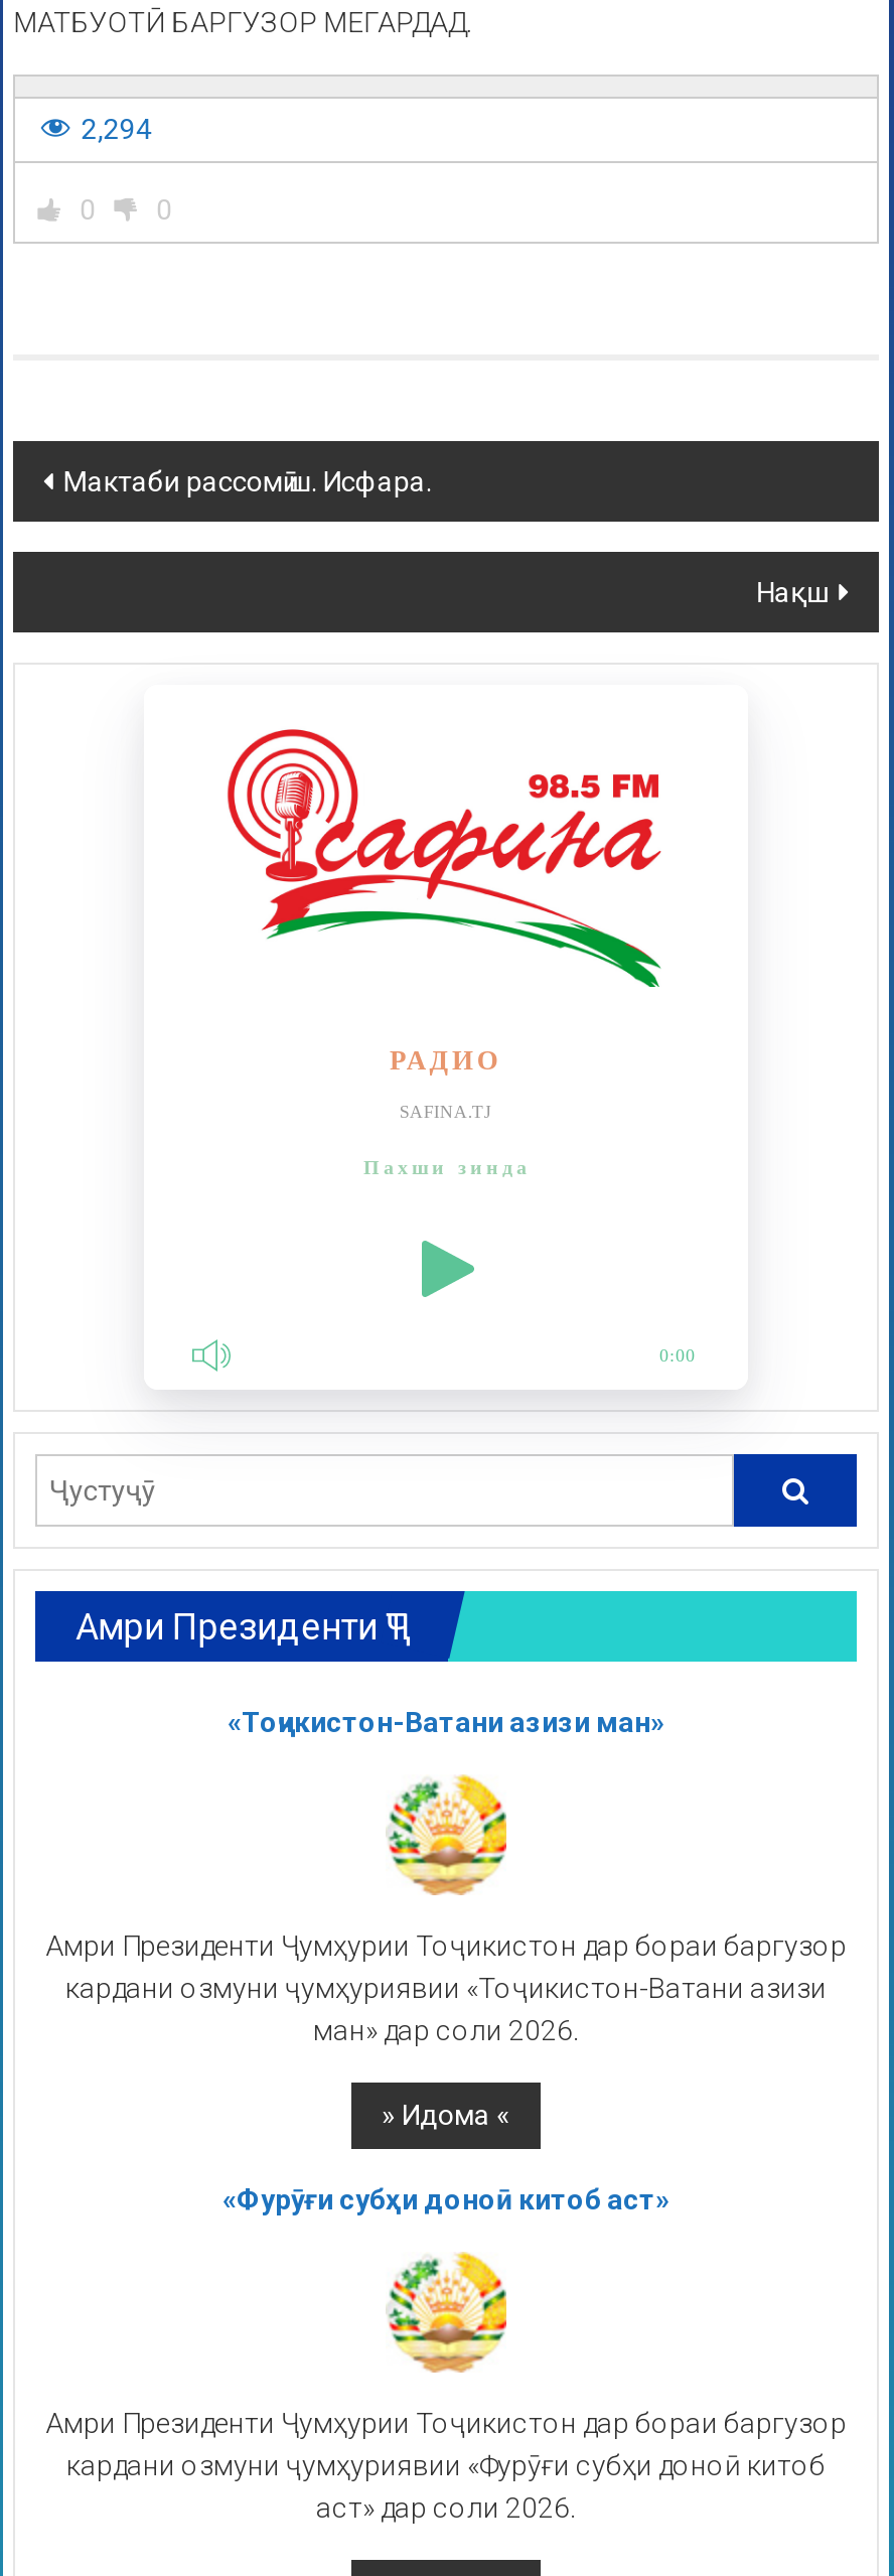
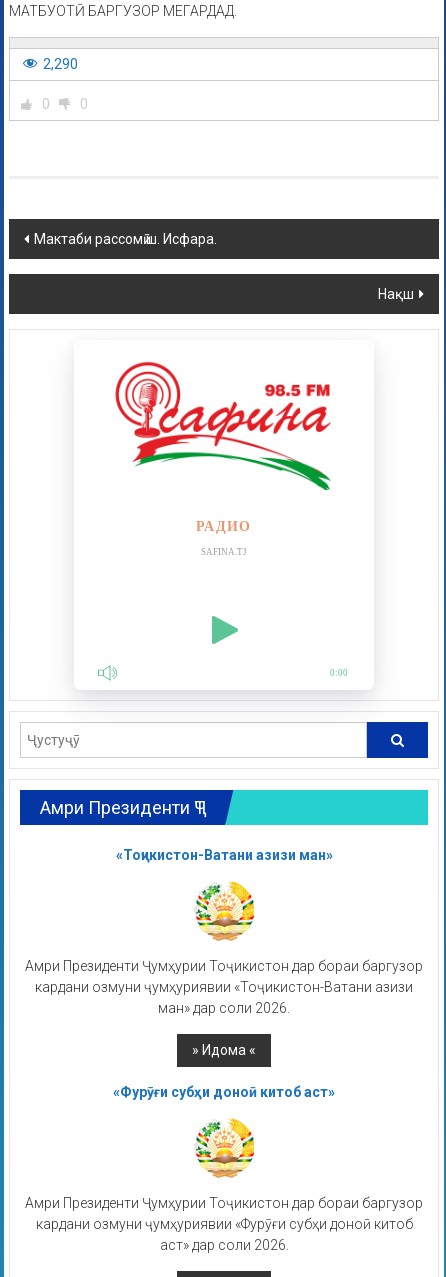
- 2,294
+ 2,290

- Пахши зинда
